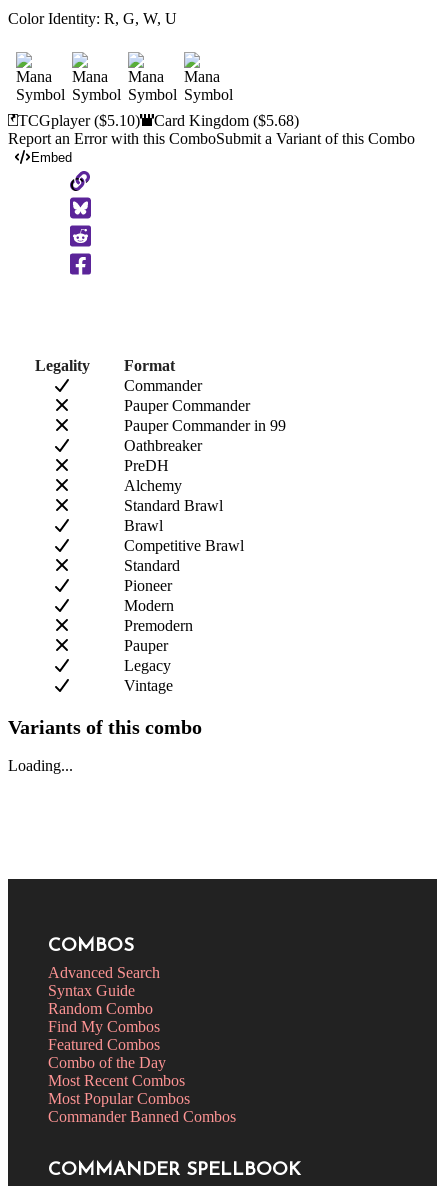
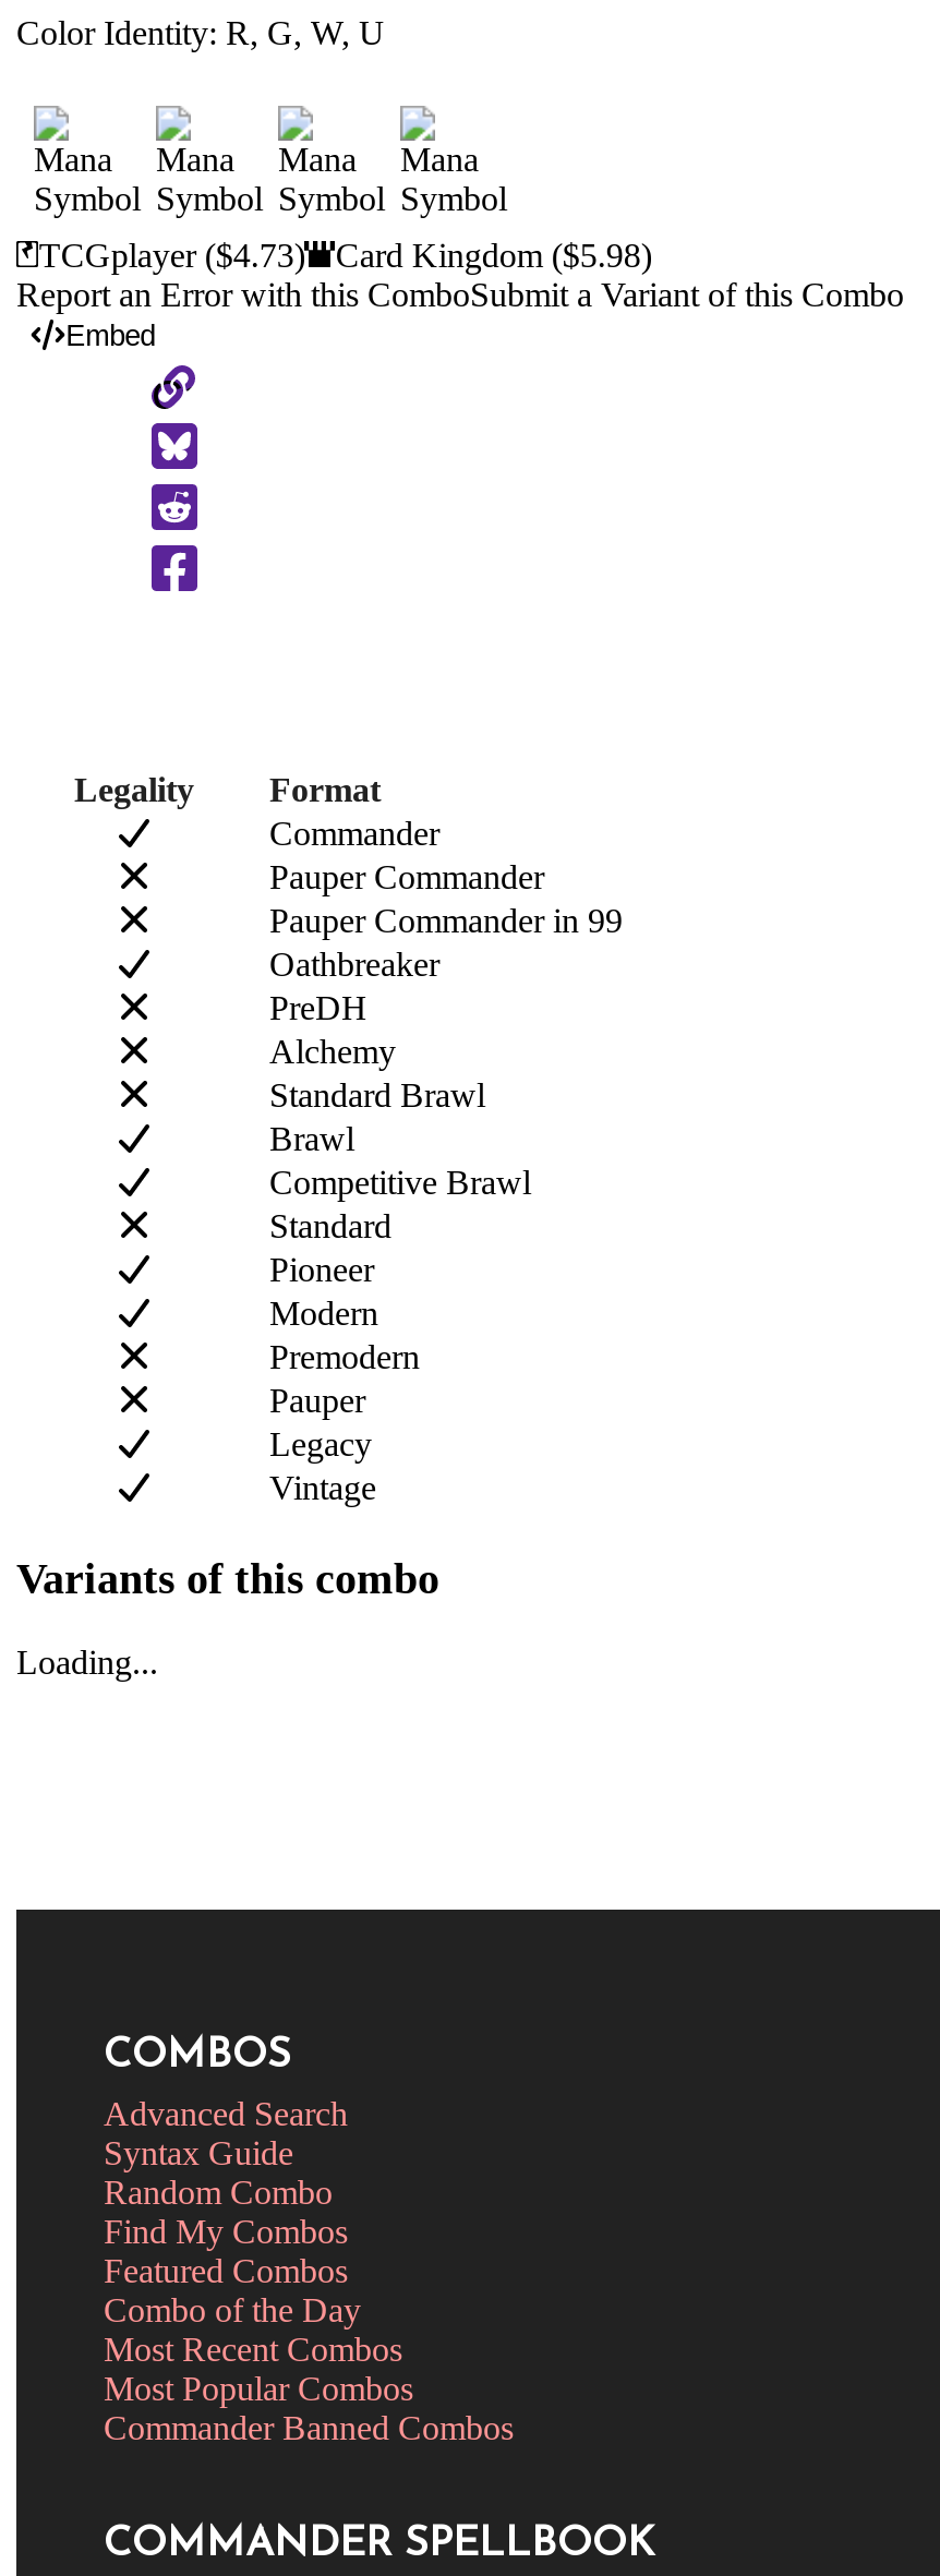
- TCGplayer ($5.10)
+ TCGplayer ($4.73)

- Card Kingdom ($5.68)
+ Card Kingdom ($5.98)
